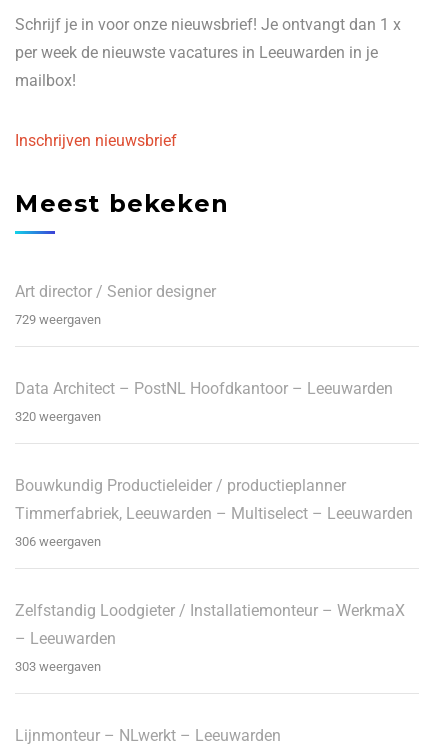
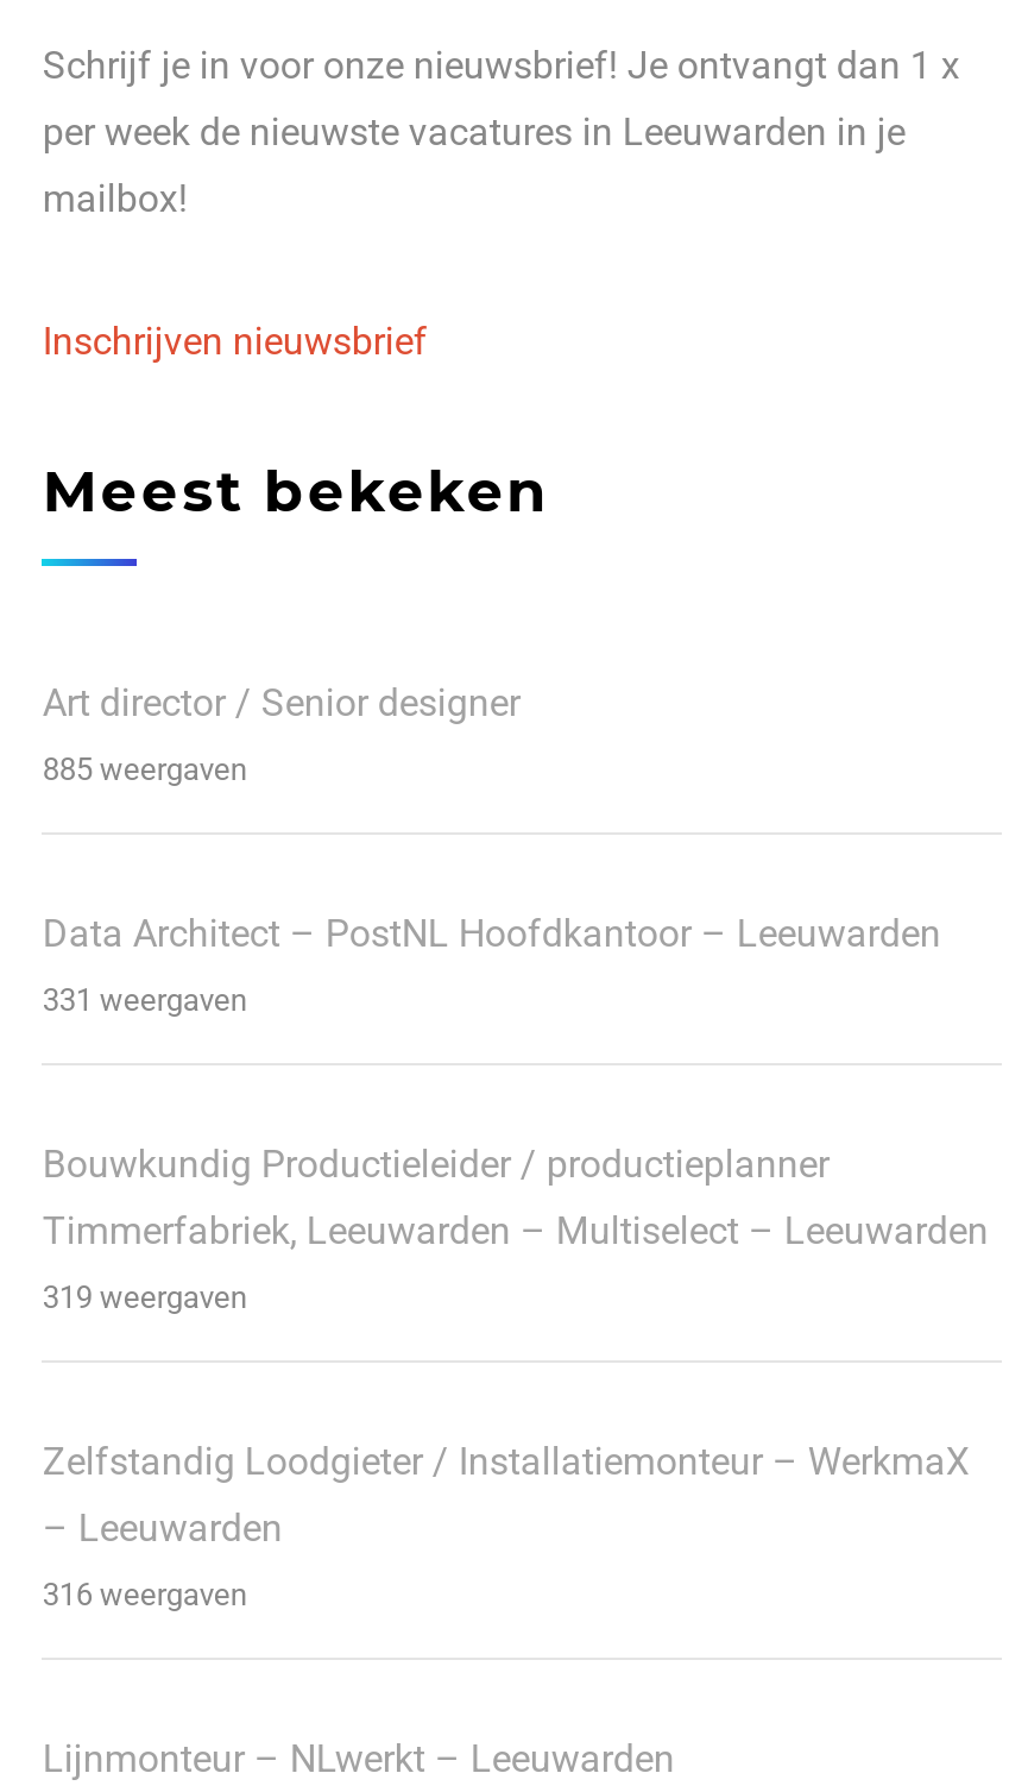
- 729 weergaven
+ 885 weergaven

- 320 weergaven
+ 331 weergaven

- 306 weergaven
+ 319 weergaven

- 303 weergaven
+ 316 weergaven
